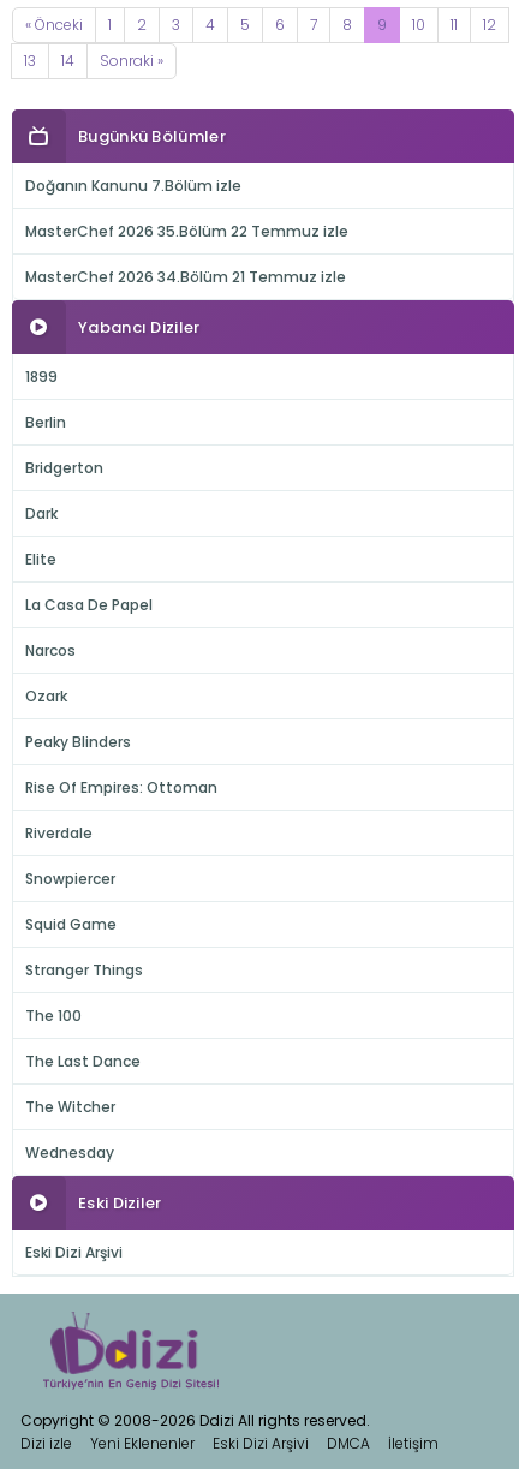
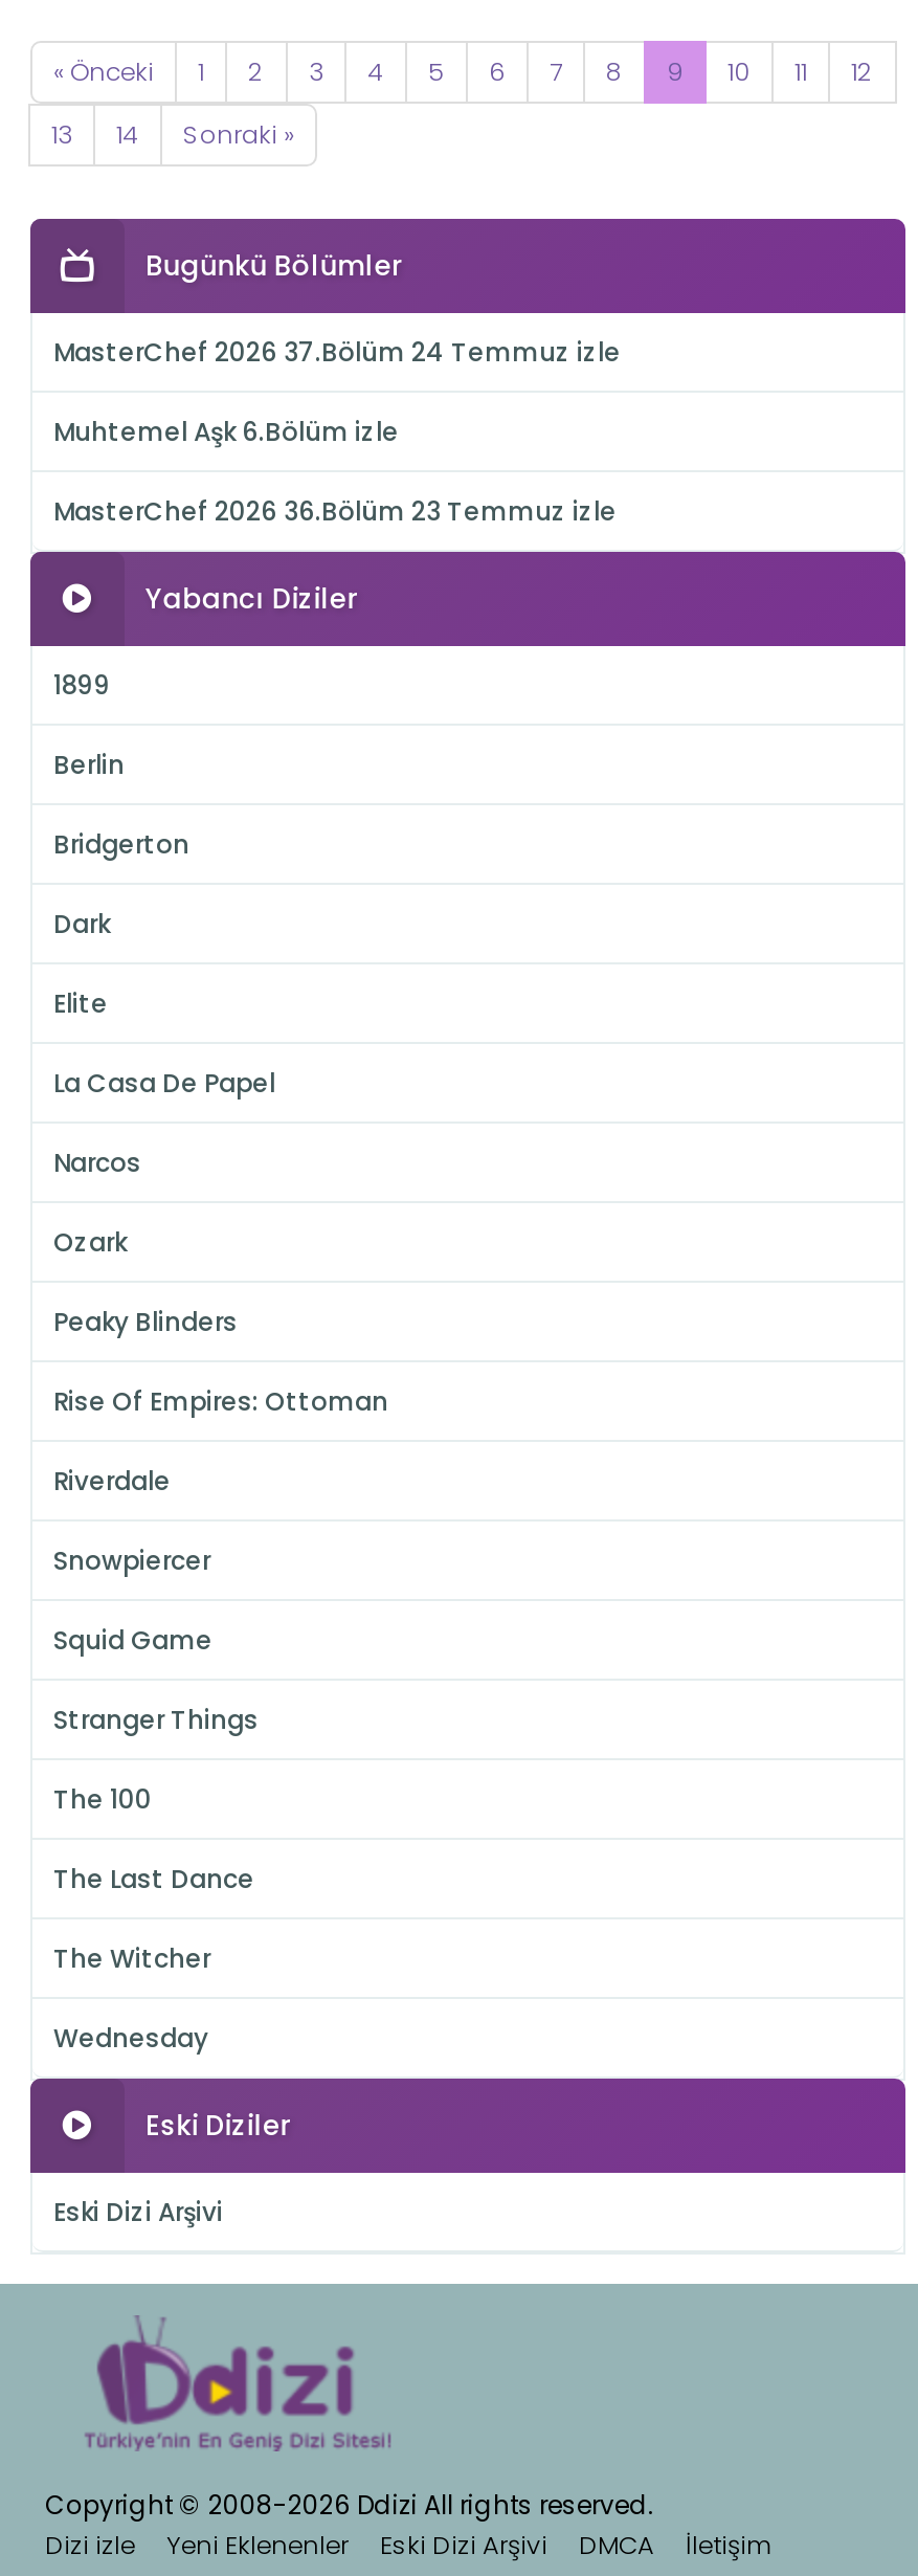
- Doğanın Kanunu 7.Bölüm izle
+ MasterChef 2026 37.Bölüm 24 Temmuz izle

- MasterChef 2026 35.Bölüm 22 Temmuz izle
+ Muhtemel Aşk 6.Bölüm izle

- MasterChef 2026 34.Bölüm 21 Temmuz izle
+ MasterChef 2026 36.Bölüm 23 Temmuz izle
